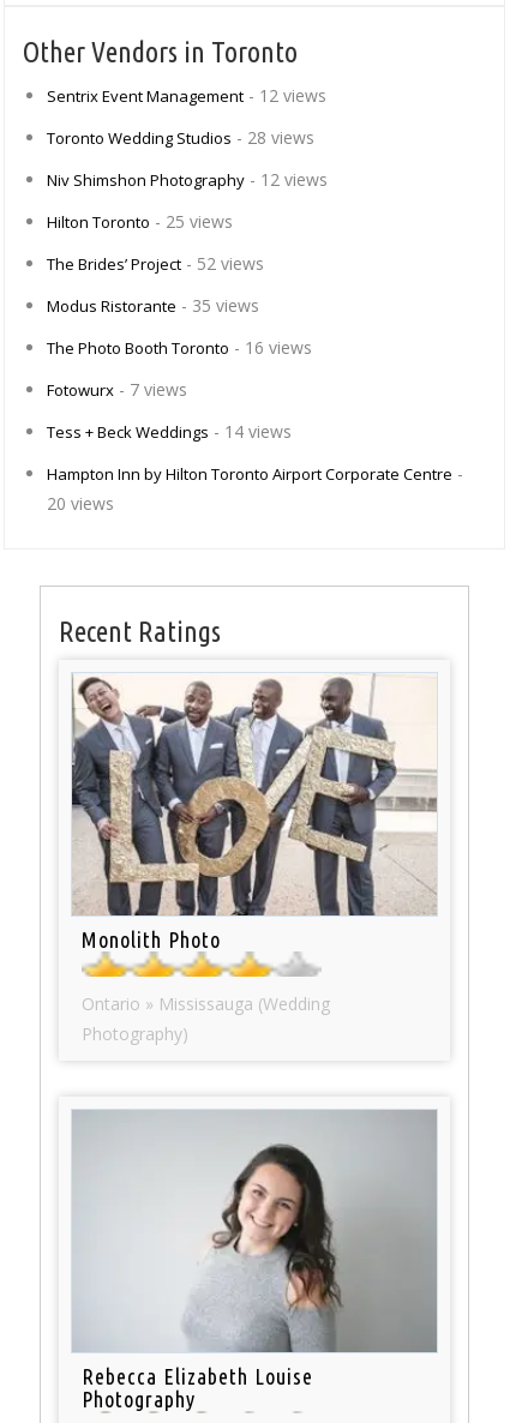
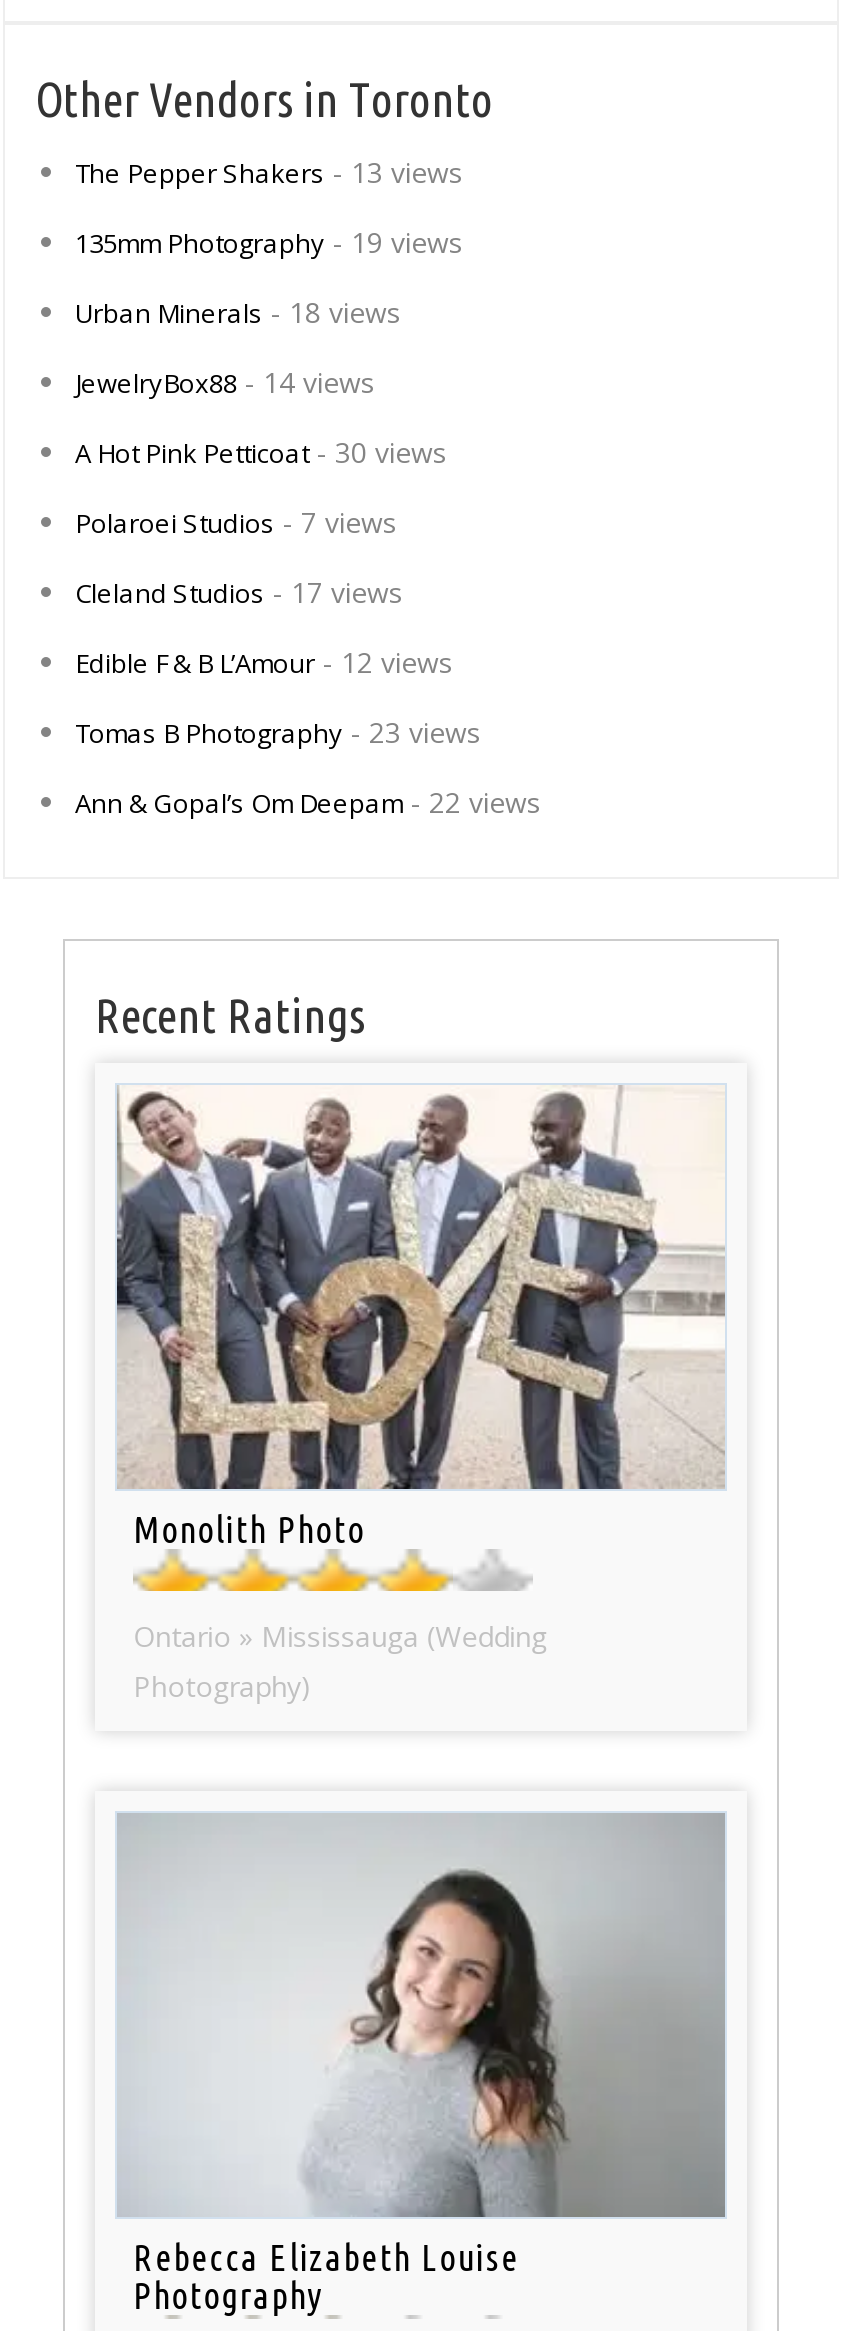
- Sentrix Event Management - 12 views
+ The Pepper Shakers - 13 views

- Toronto Wedding Studios - 28 views
+ 135mm Photography - 19 views

- Niv Shimshon Photography - 12 views
+ Urban Minerals - 18 views

- Hilton Toronto - 25 views
+ JewelryBox88 - 14 views

- The Brides’ Project - 52 views
+ A Hot Pink Petticoat - 30 views

- Modus Ristorante - 35 views
+ Polaroei Studios - 7 views

- The Photo Booth Toronto - 16 views
+ Cleland Studios - 17 views

- Fotowurx - 7 views
+ Edible F & B L’Amour - 12 views

- Tess + Beck Weddings - 14 views
+ Tomas B Photography - 23 views

- Hampton Inn by Hilton Toronto Airport Corporate Centre -
- 20 views
+ Ann & Gopal’s Om Deepam - 22 views
